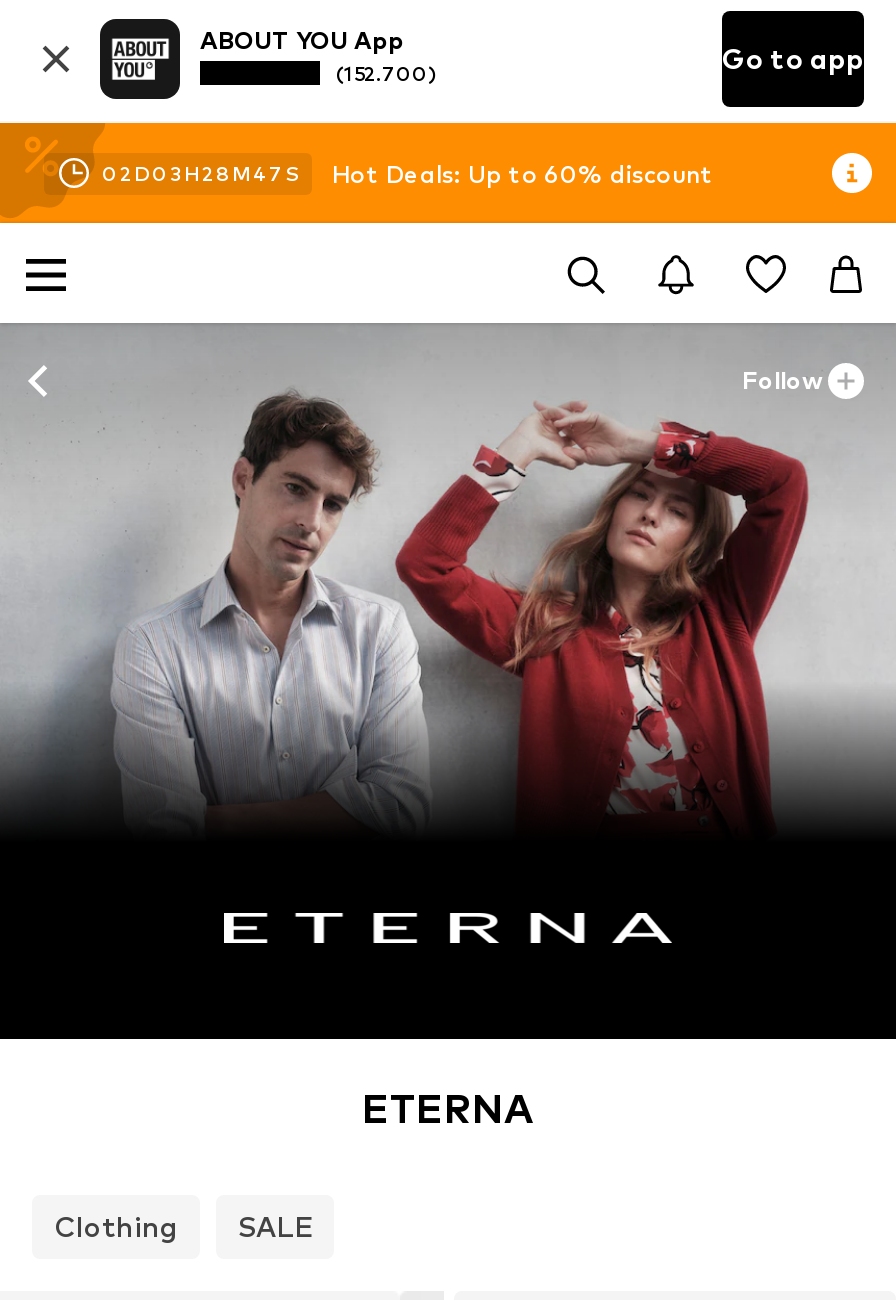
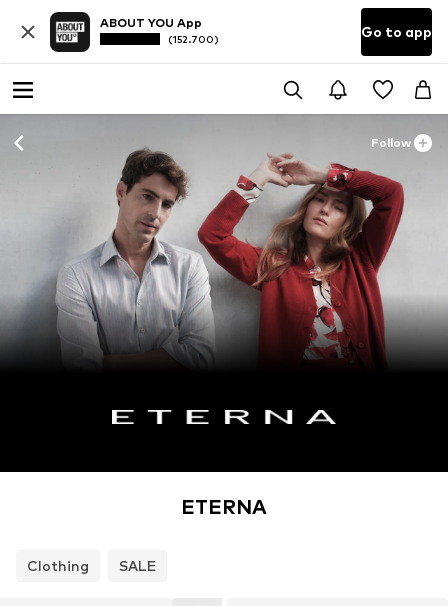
- 02 D03 H 28 M 47 S
- Hot Deals: Up to 60% discount
